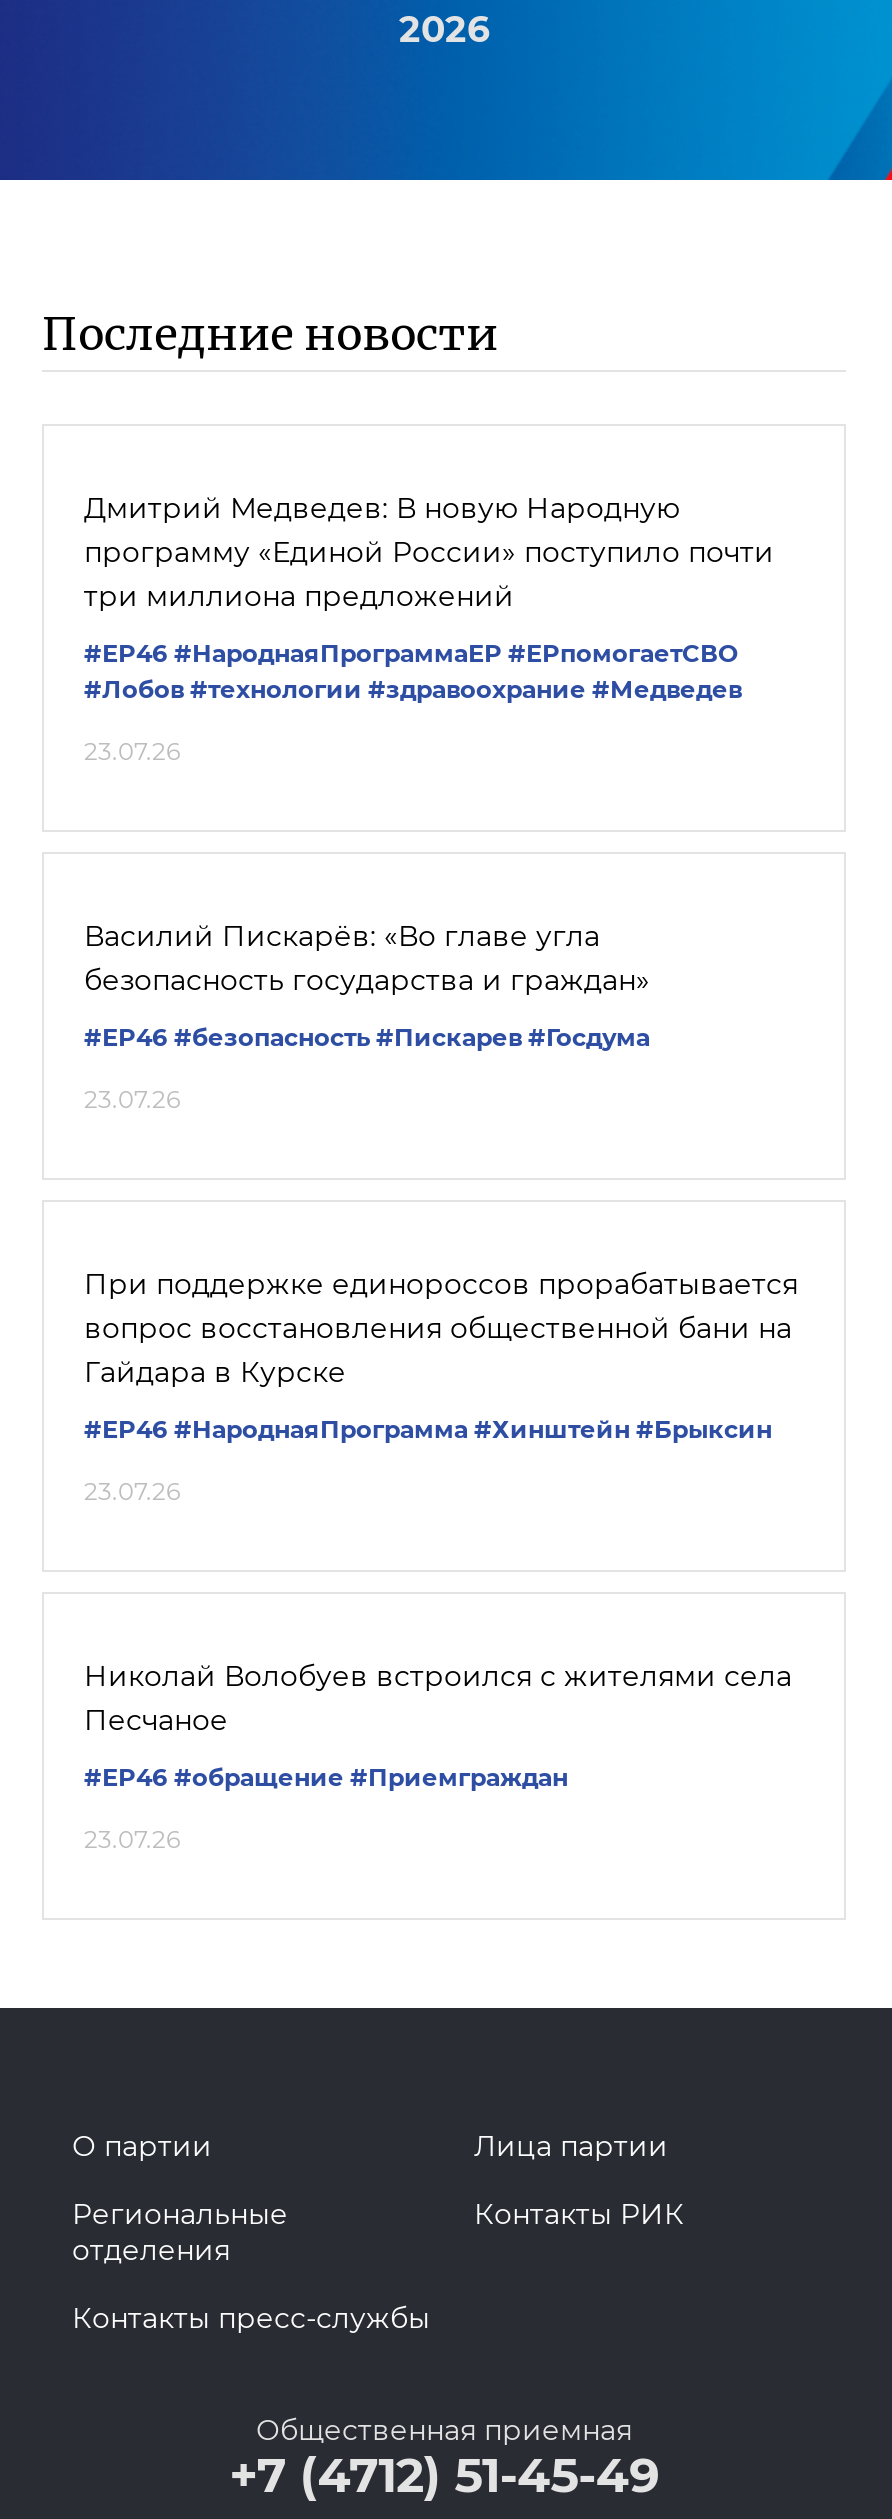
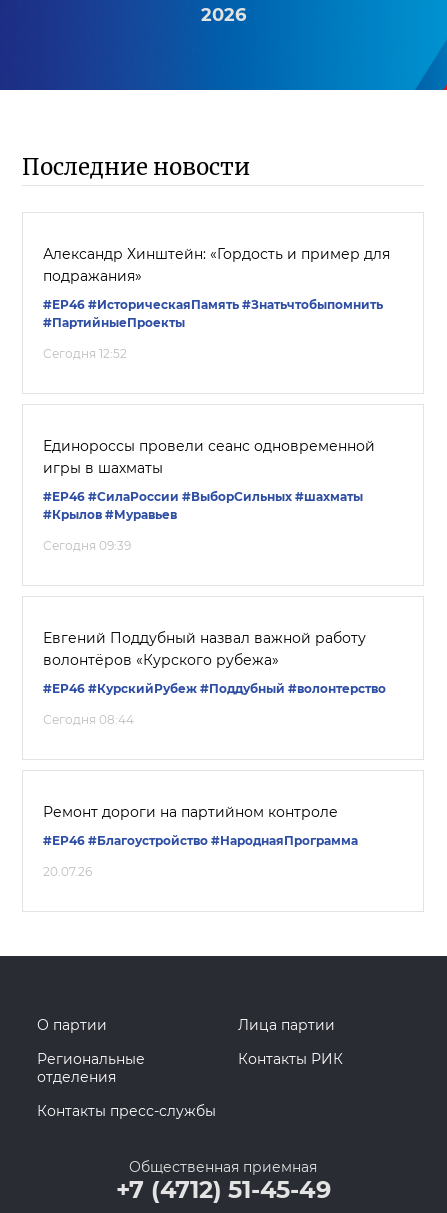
- Дмитрий Медведев: В новую Народную
- программу «Единой России» поступило почти
- три миллиона предложений
+ Александр Хинштейн: «Гордость и пример для
+ подражания»

- #ЕР46 #НароднаяПрограммаЕР #ЕРпомогаетСВО
- #Лобов #технологии #здравоохрание #Медведев
+ #ЕР46 #ИсторическаяПамять #Знатьчтобыпомнить
+ #ПартийныеПроекты

- 23.07.26
+ Сегодня 12:52

- Василий Пискарёв: «Во главе угла
- безопасность государства и граждан»
+ Единороссы провели сеанс одновременной
+ игры в шахматы

- #ЕР46 #безопасность #Пискарев #Госдума
+ #ЕР46 #СилаРоссии #ВыборСильных #шахматы
+ #Крылов #Муравьев

- 23.07.26
+ Сегодня 09:39

- При поддержке единороссов прорабатывается
- вопрос восстановления общественной бани на
- Гайдара в Курске
+ Евгений Поддубный назвал важной работу
+ волонтёров «Курского рубежа»

- #ЕР46 #НароднаяПрограмма #Хинштейн #Брыксин
+ #ЕР46 #КурскийРубеж #Поддубный #волонтерство

- 23.07.26
+ Сегодня 08:44

- Николай Волобуев встроился с жителями села
- Песчаное
+ Ремонт дороги на партийном контроле

- #ЕР46 #обращение #Приемграждан
+ #ЕР46 #Благоустройство #НароднаяПрограмма

- 23.07.26
+ 20.07.26
